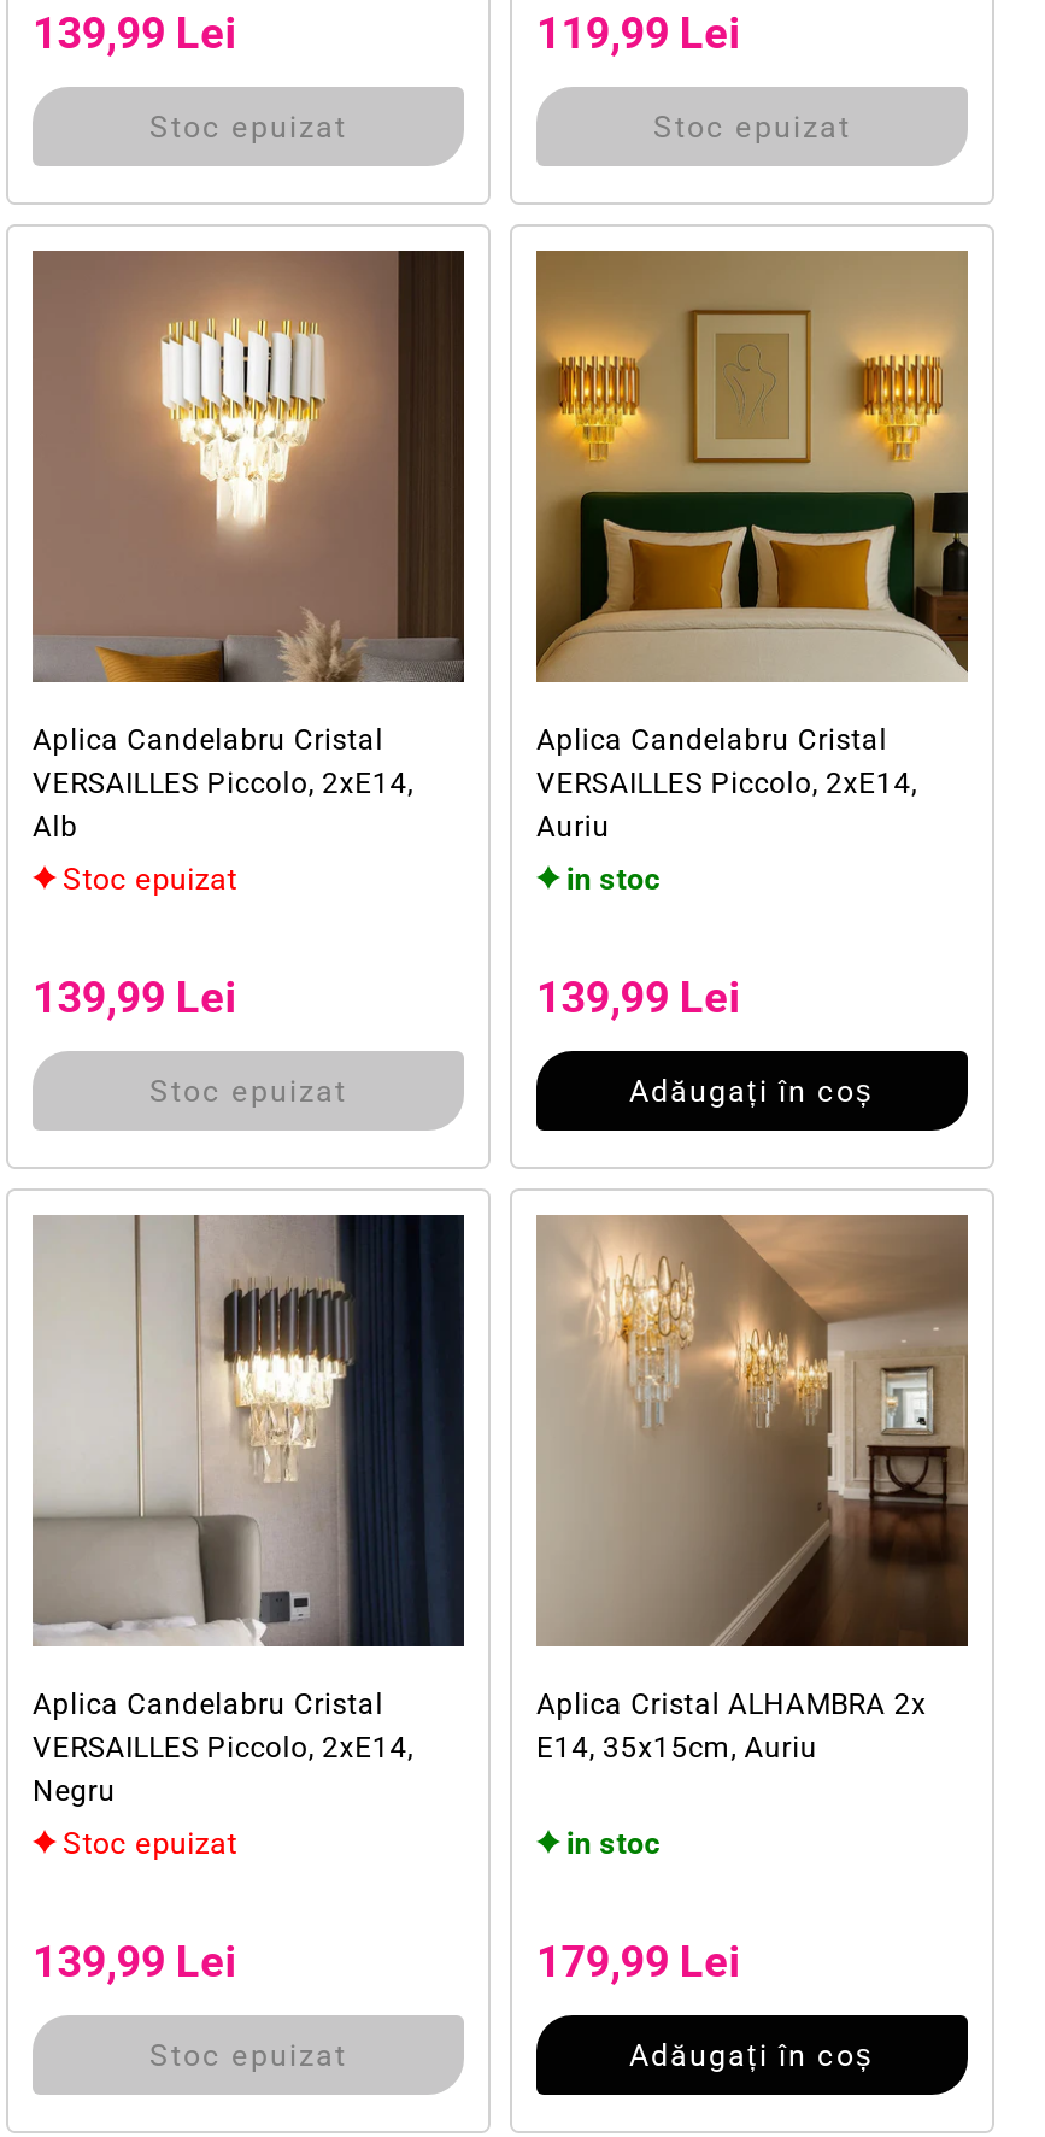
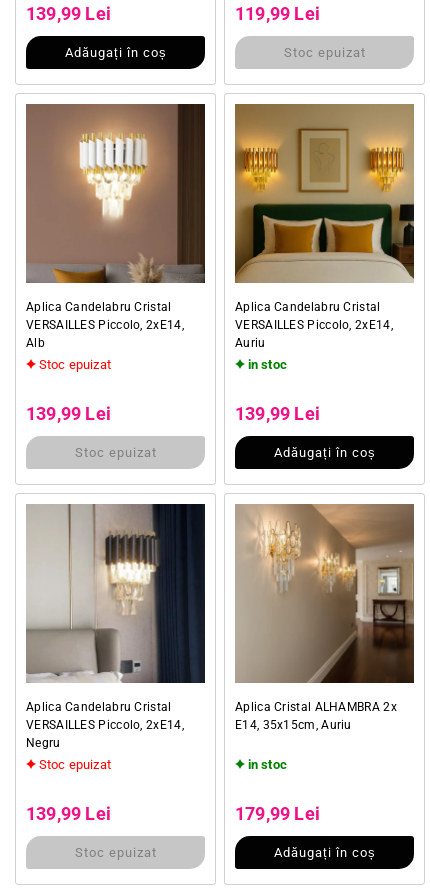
- Stoc epuizat
+ Adăugați în coș
